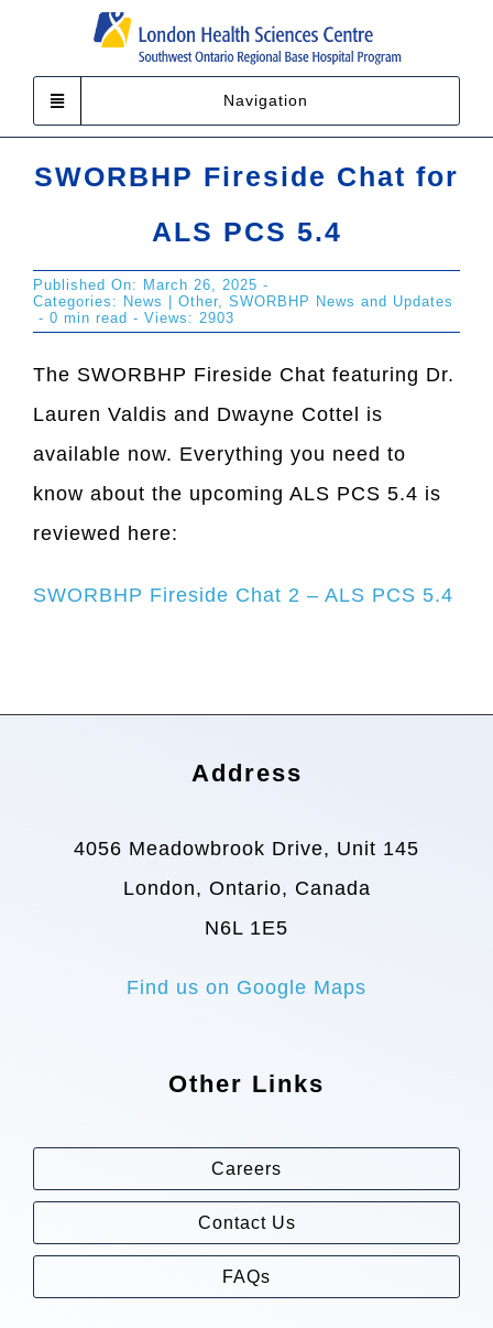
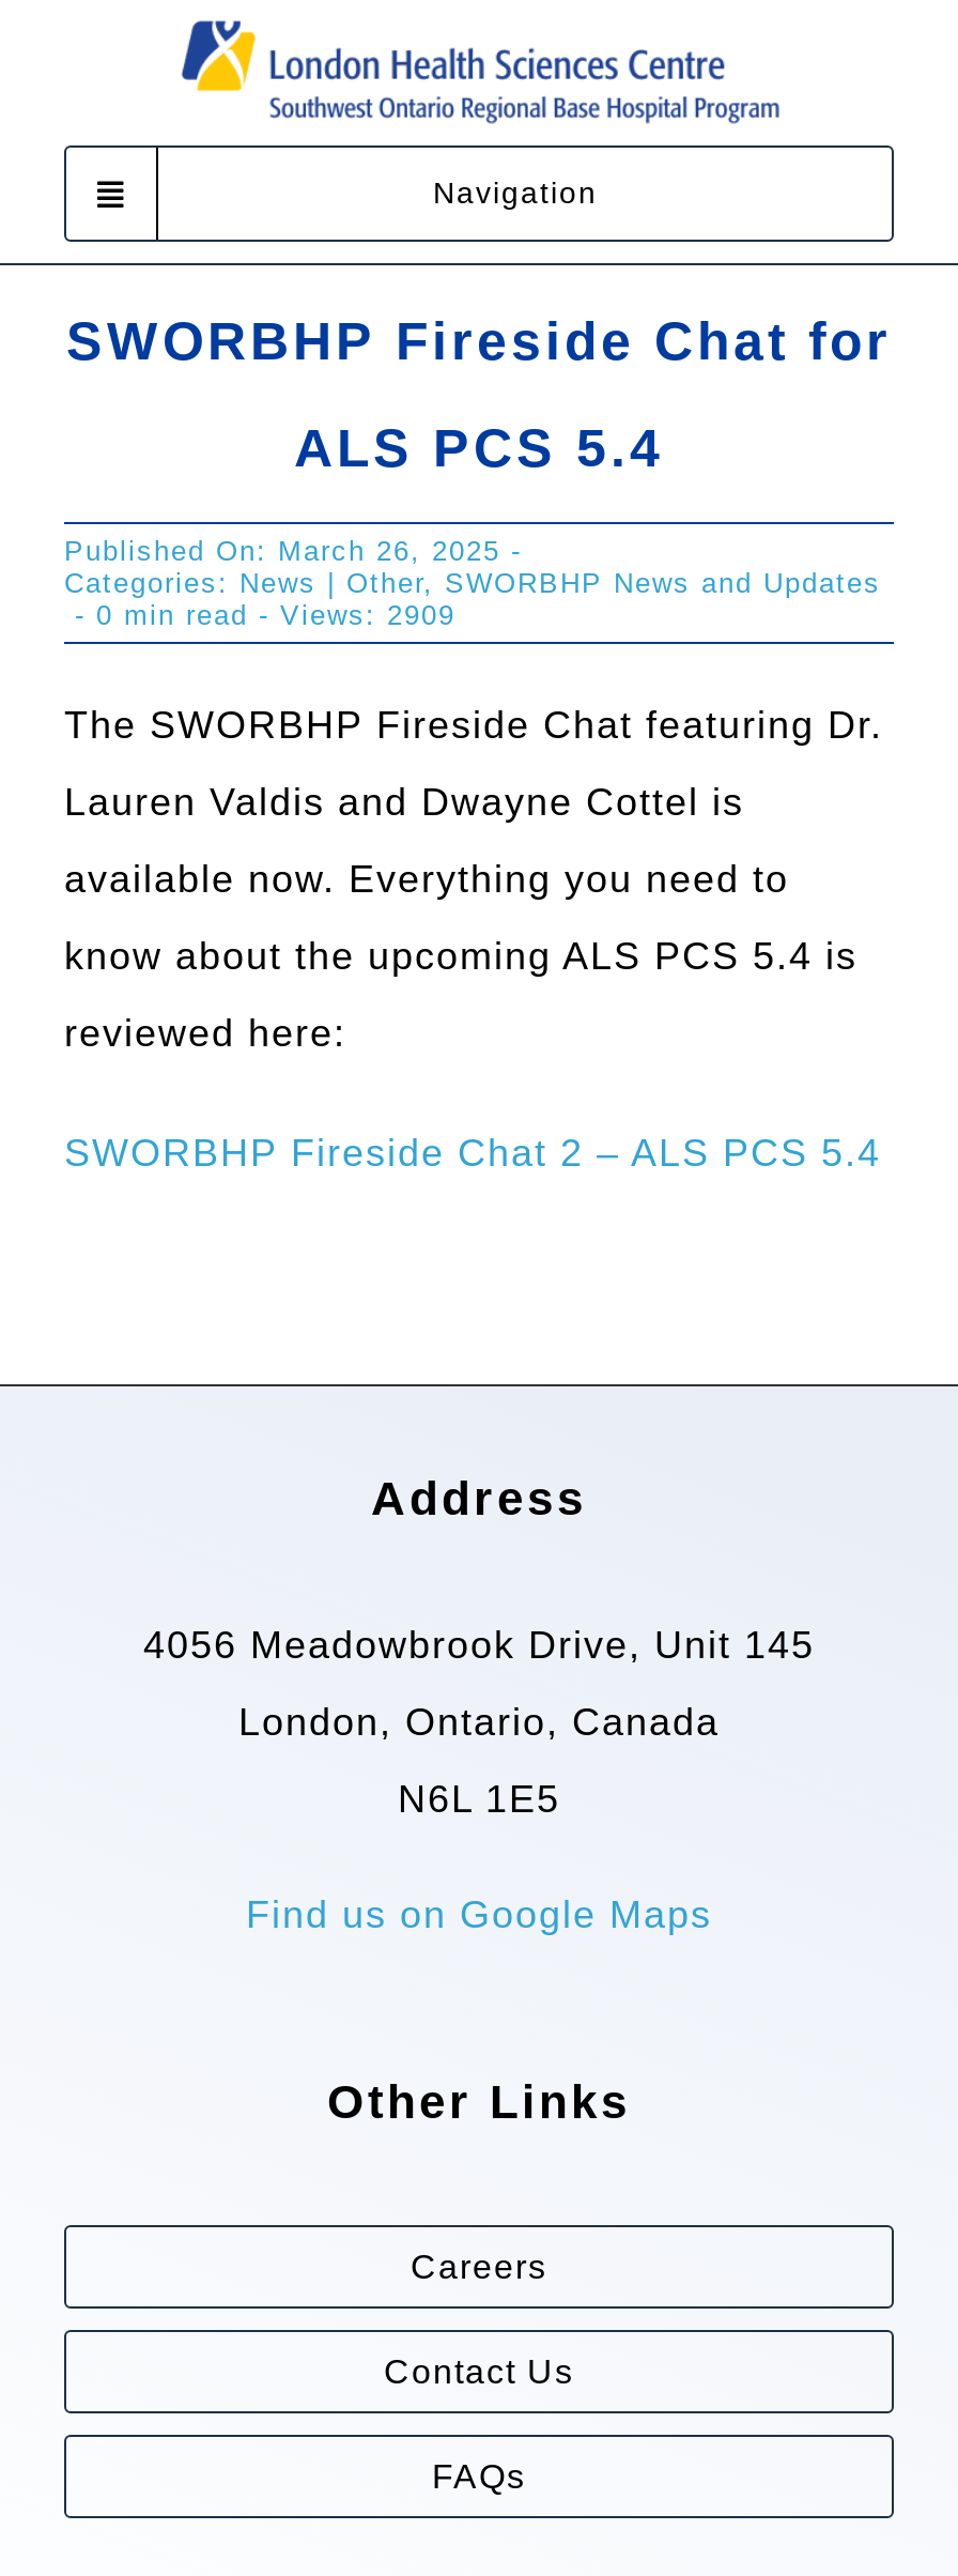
- - 0 min read - Views: 2903
+ - 0 min read - Views: 2909
